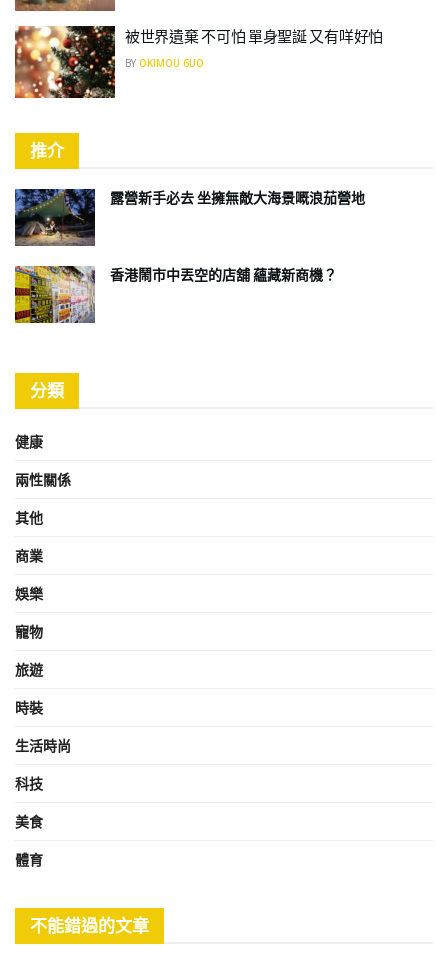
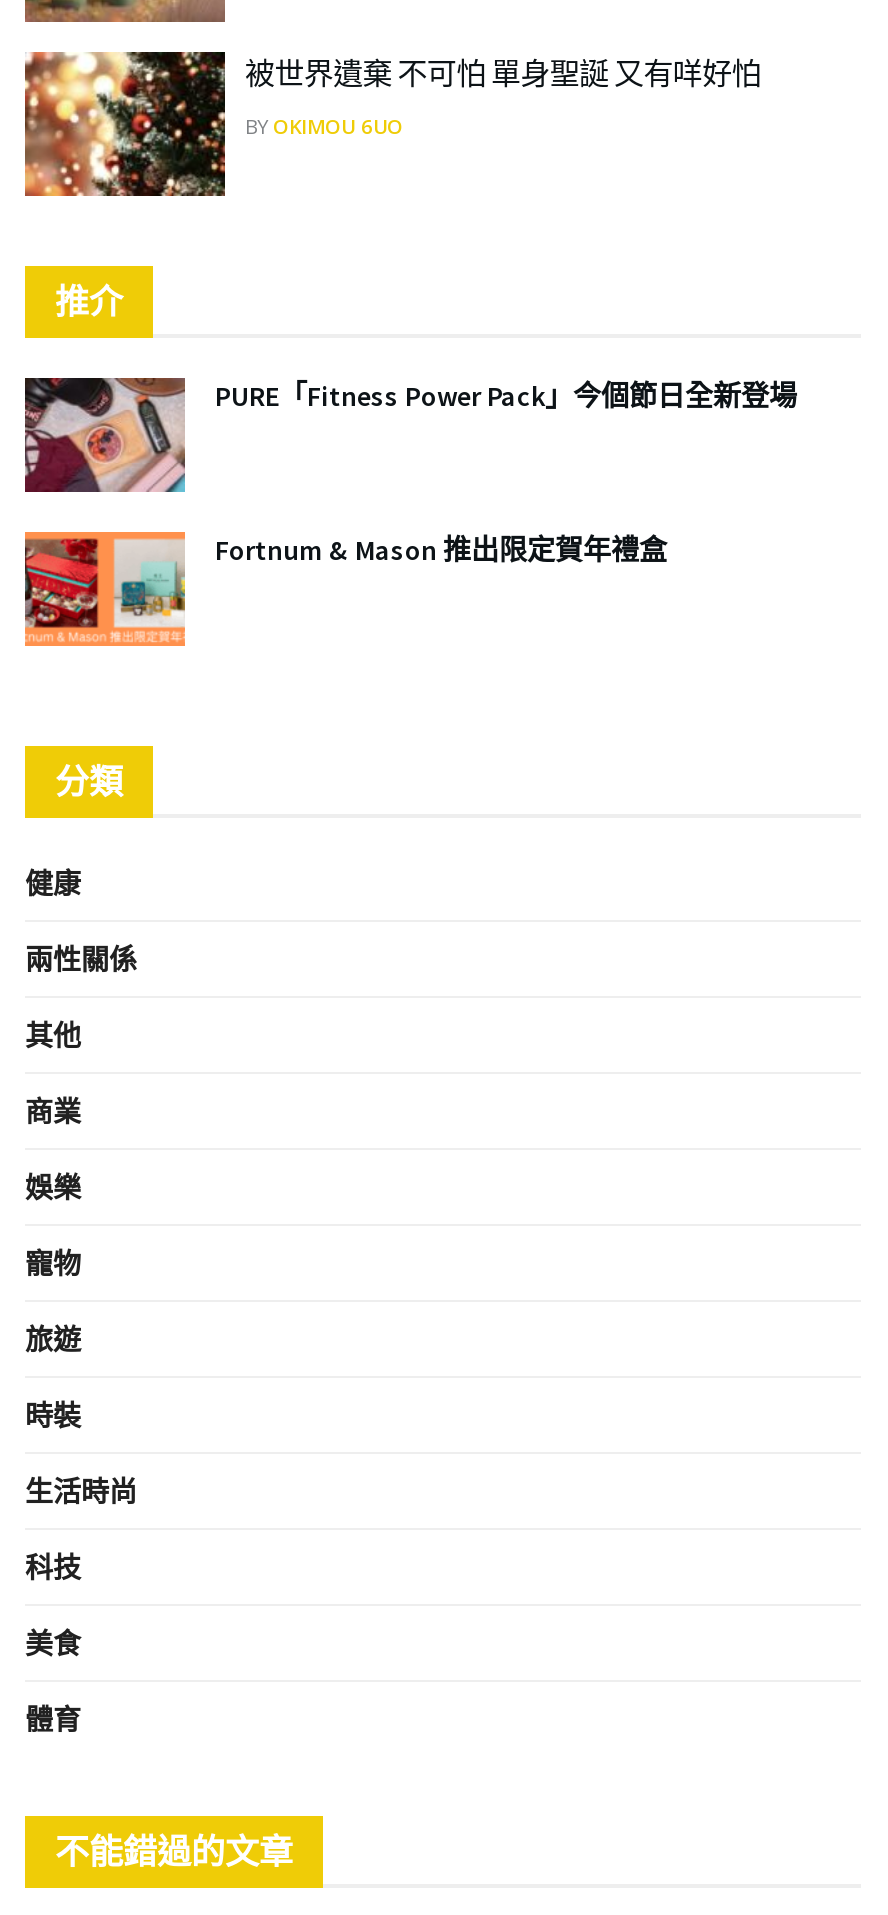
- [image]
- 露營新手必去 坐擁無敵大海景嘅浪茄營地
+ [image]
+ PURE「Fitness Power Pack」今個節日全新登場

- [image]
- 香港鬧市中丟空的店舖 蘊藏新商機？
+ [image]
+ Fortnum & Mason 推出限定賀年禮盒
